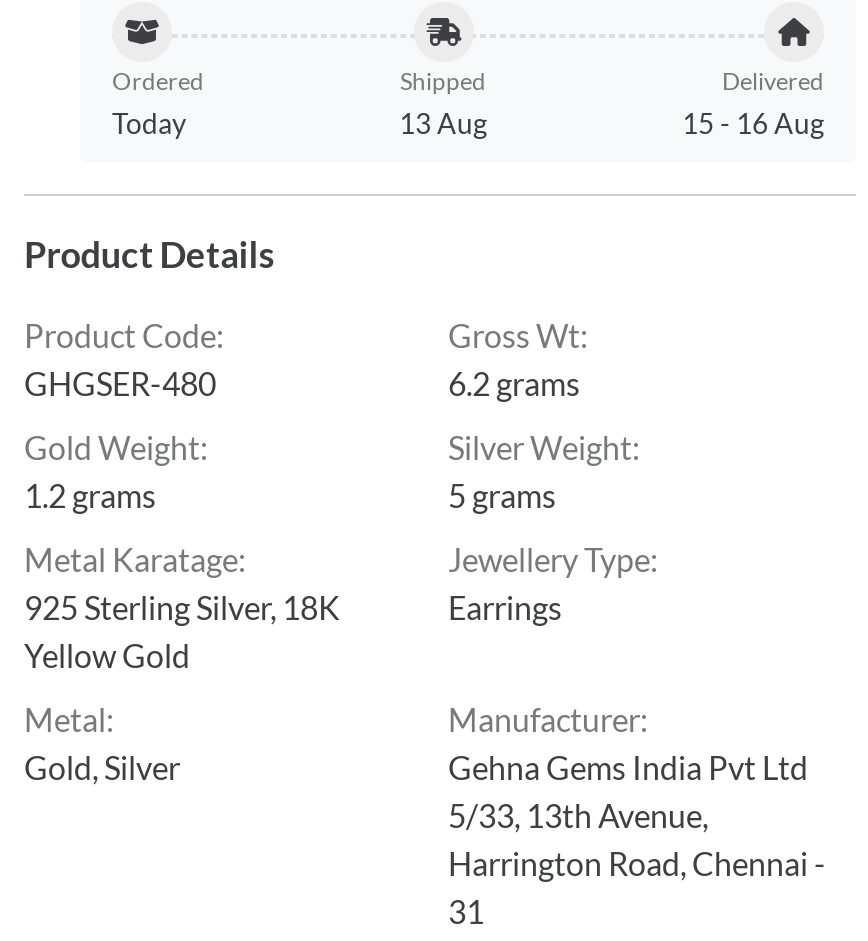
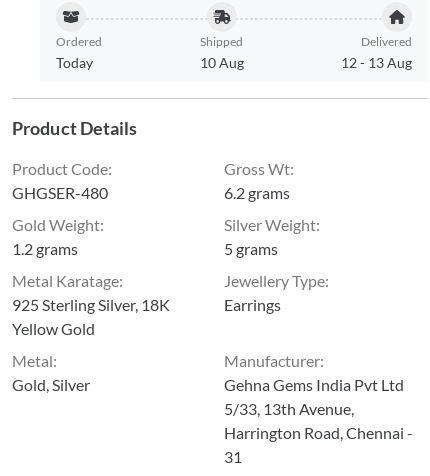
- 13 Aug
+ 10 Aug

- 15 - 16 Aug
+ 12 - 13 Aug
